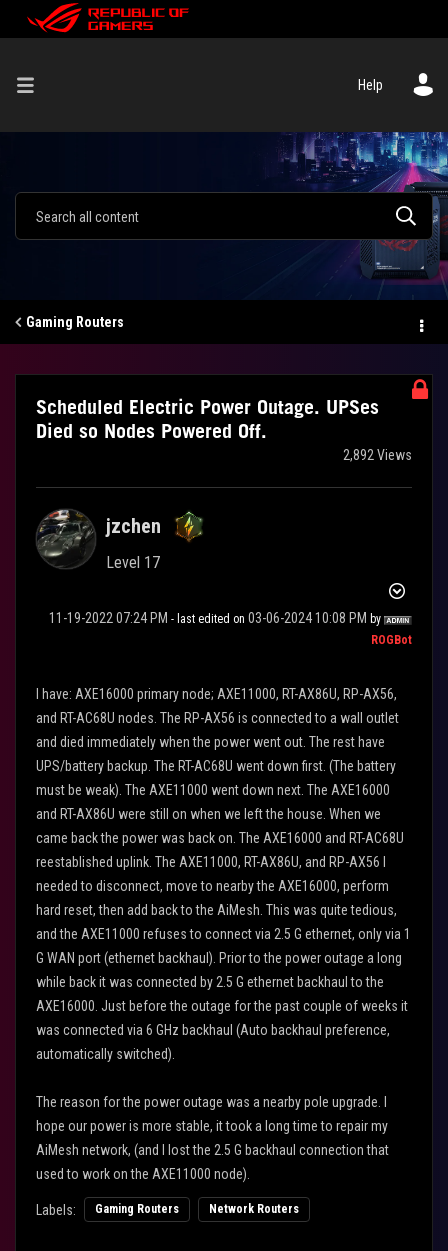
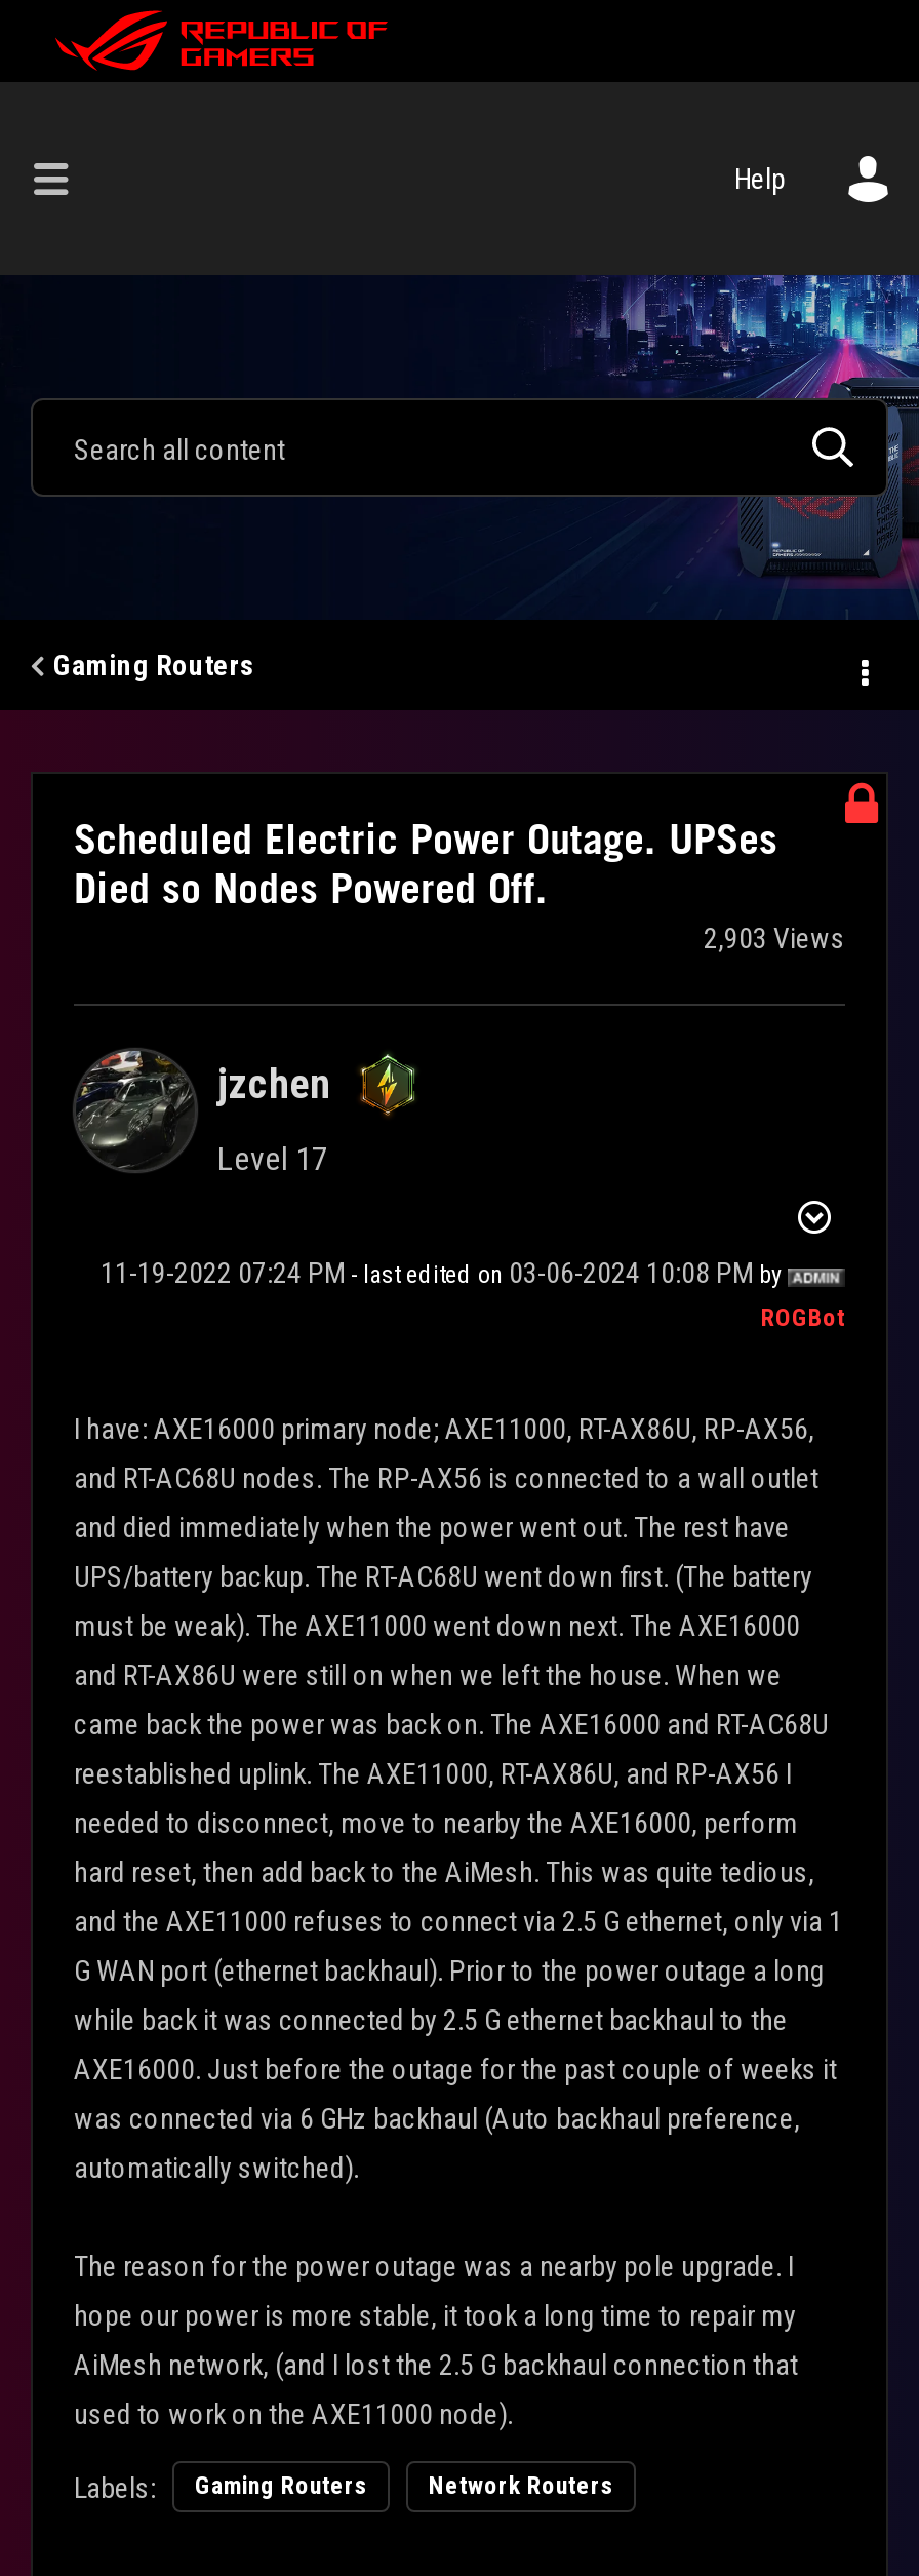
- 2,892 Views
+ 2,903 Views
